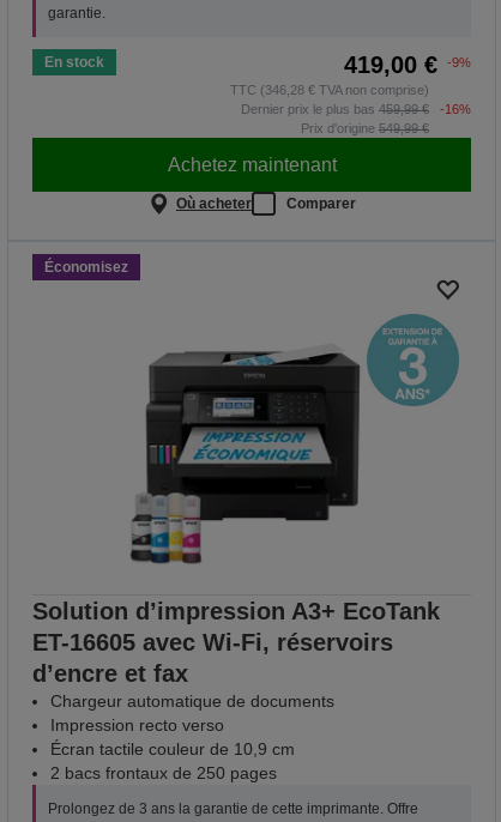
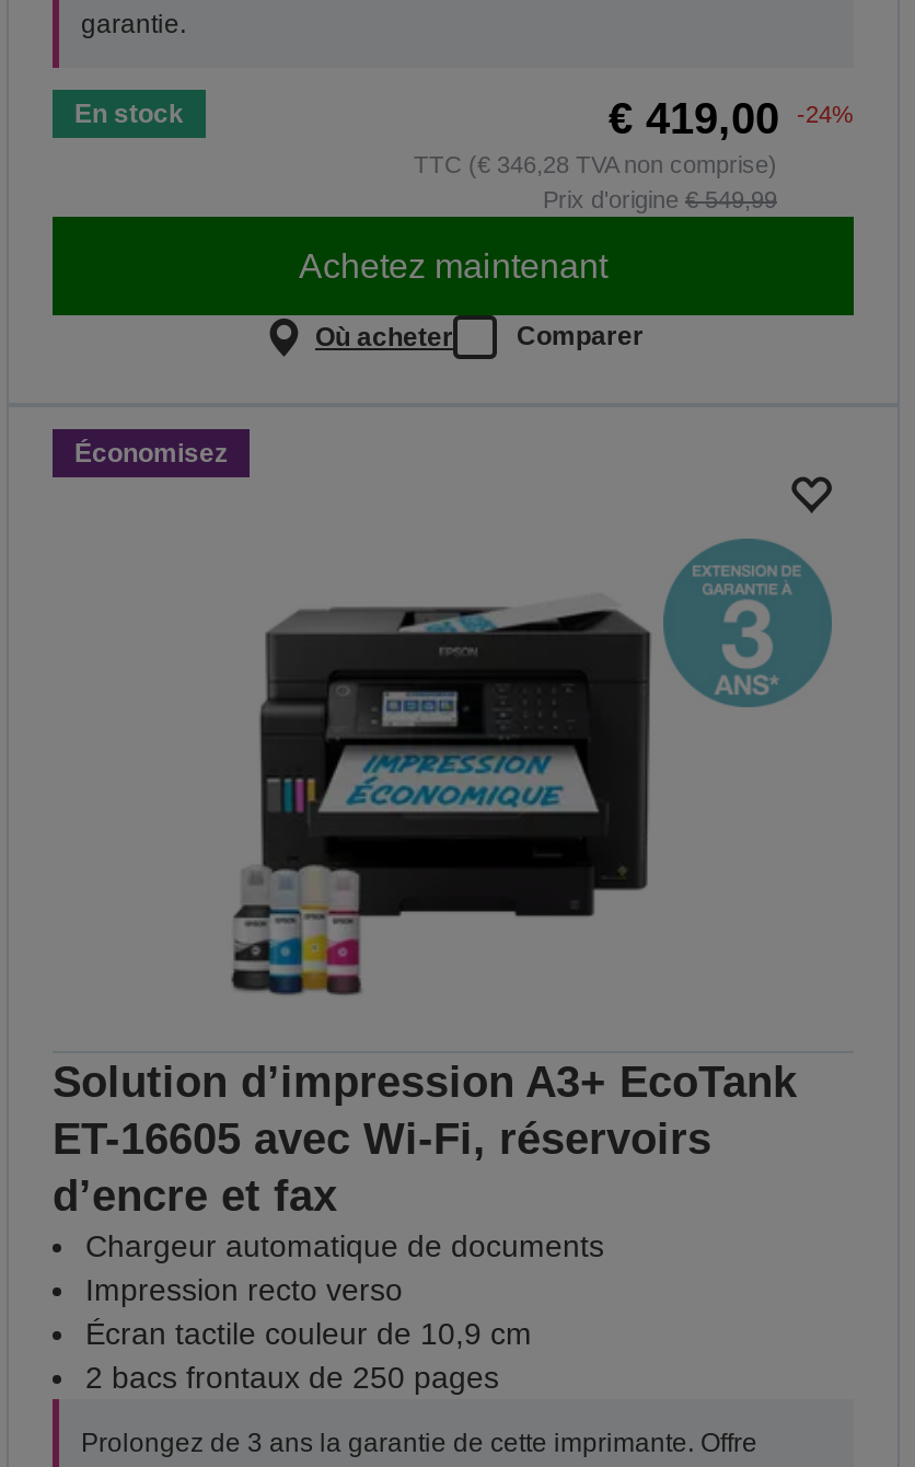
- 419,00 €
- -9%
+ € 419,00
+ -24%

- TTC (346,28 € TVA non comprise)
- Dernier prix le plus bas 459,99 €
- -16%
- Prix d'origine 549,99 €
+ TTC (€ 346,28 TVA non comprise)
+ Prix d'origine € 549,99
